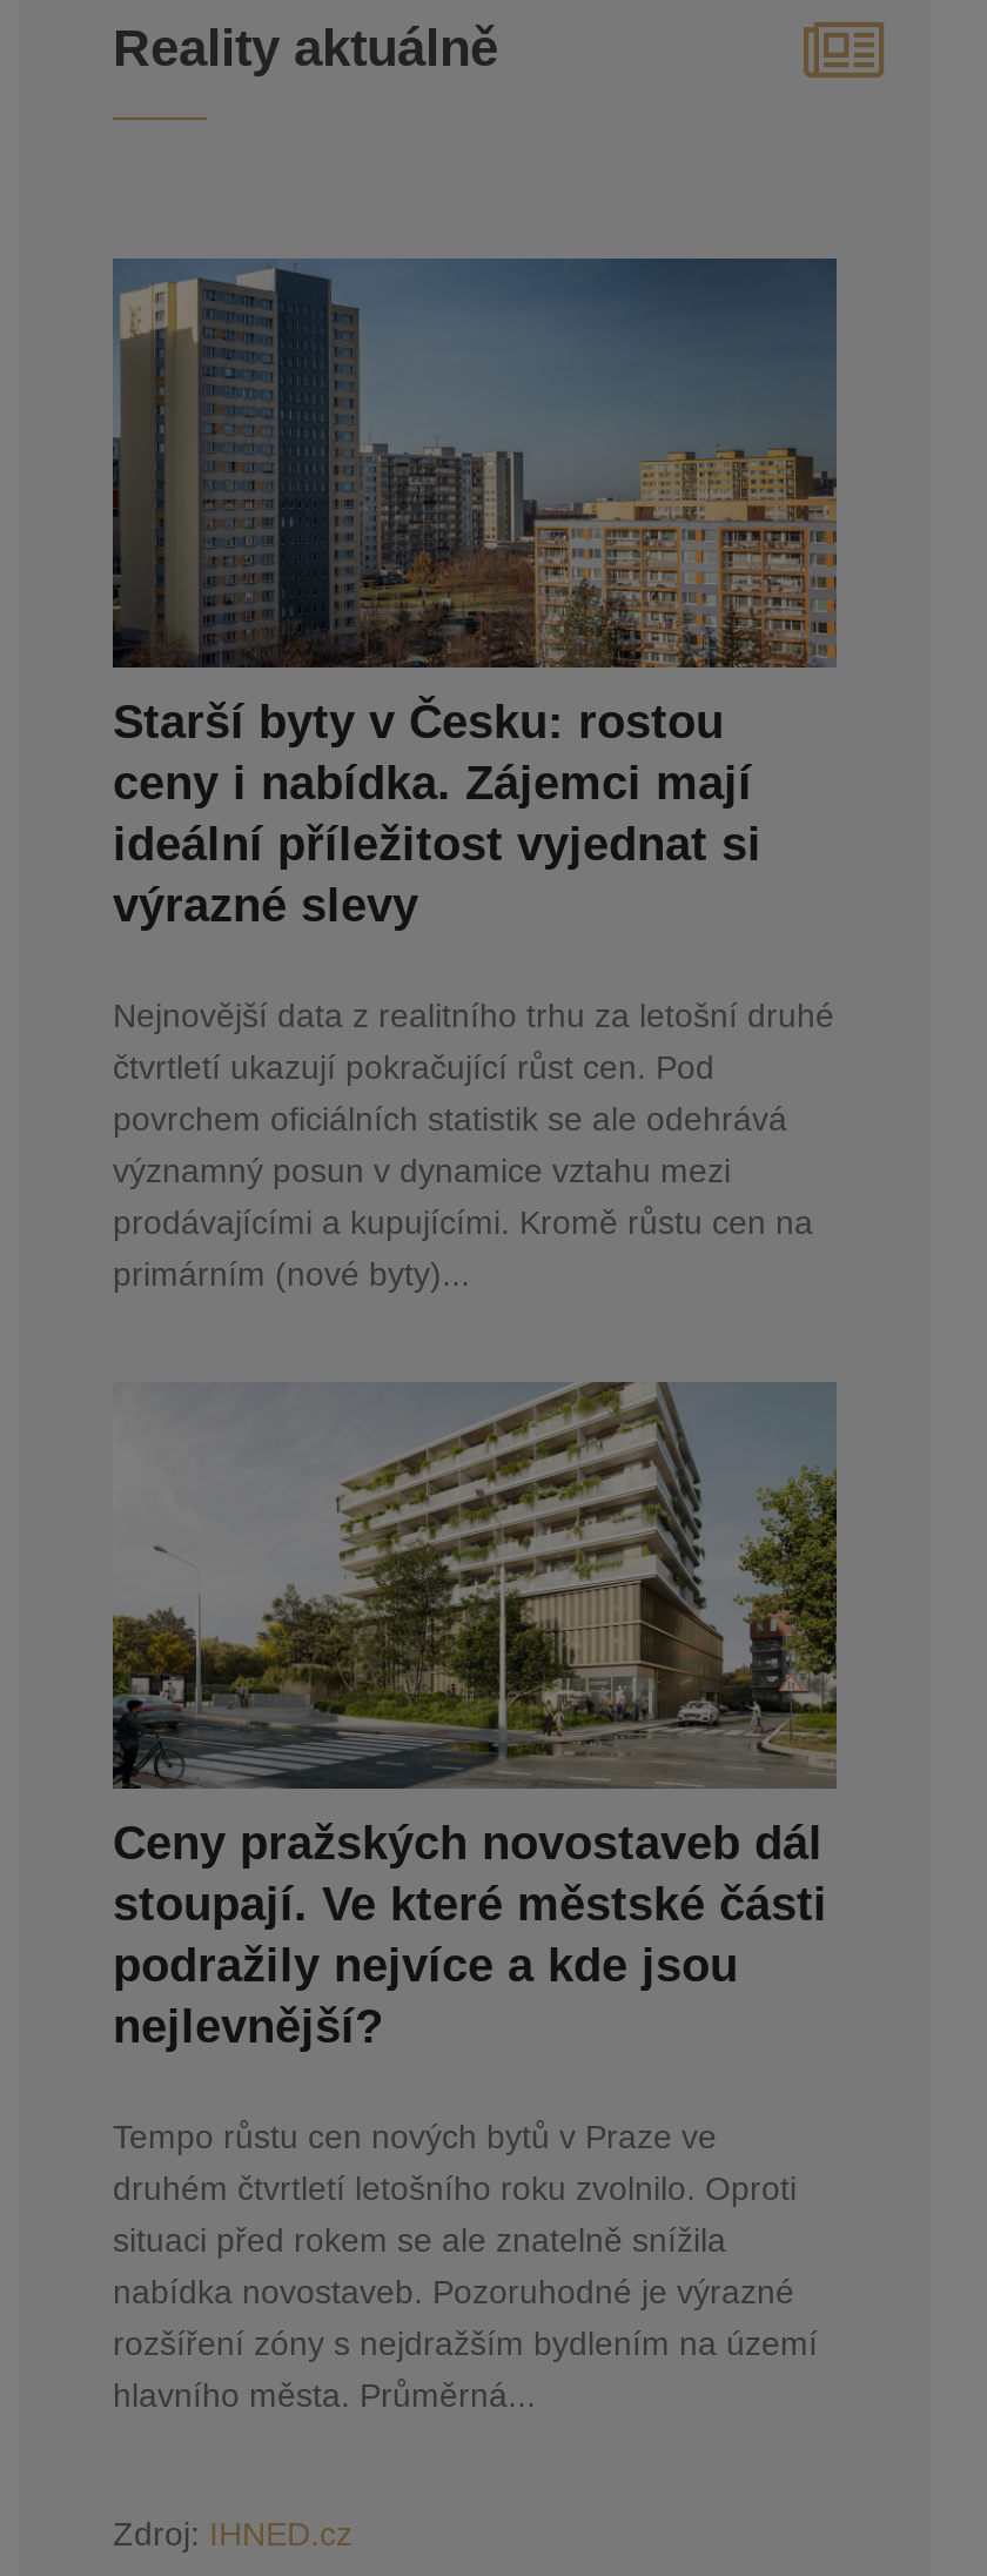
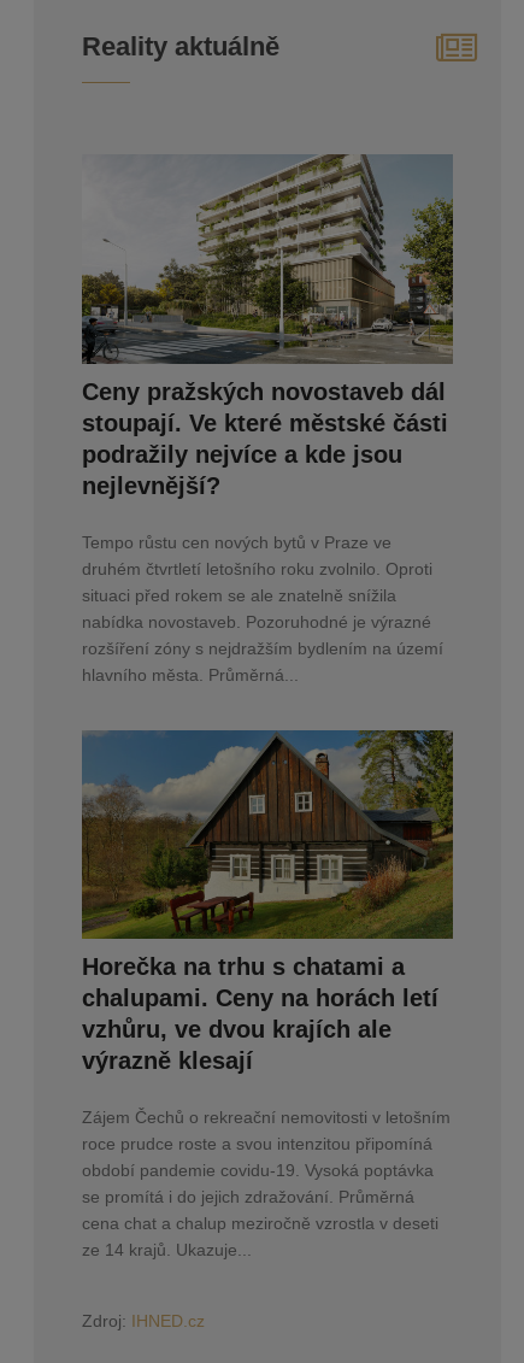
- [image]
- Starší byty v Česku: rostou
- ceny i nabídka. Zájemci mají
- ideální příležitost vyjednat si
- výrazné slevy
- Nejnovější data z realitního trhu za letošní druhé
- čtvrtletí ukazují pokračující růst cen. Pod
- povrchem oficiálních statistik se ale odehrává
- významný posun v dynamice vztahu mezi
- prodávajícími a kupujícími. Kromě růstu cen na
- primárním (nové byty)...

moved up: [image] | Ceny pražských novostaveb dál | stoupají. Ve které městské části | ... | rozšíření zóny s nejdražším bydlením na území | hlavního města. Průměrná...

+ [image]
+ Horečka na trhu s chatami a
+ chalupami. Ceny na horách letí
+ vzhůru, ve dvou krajích ale
+ výrazně klesají
+ Zájem Čechů o rekreační nemovitosti v letošním
+ roce prudce roste a svou intenzitou připomíná
+ období pandemie covidu-19. Vysoká poptávka
+ se promítá i do jejich zdražování. Průměrná
+ cena chat a chalup meziročně vzrostla v deseti
+ ze 14 krajů. Ukazuje...
